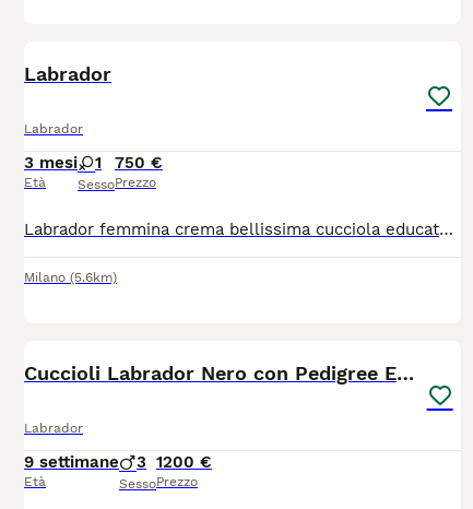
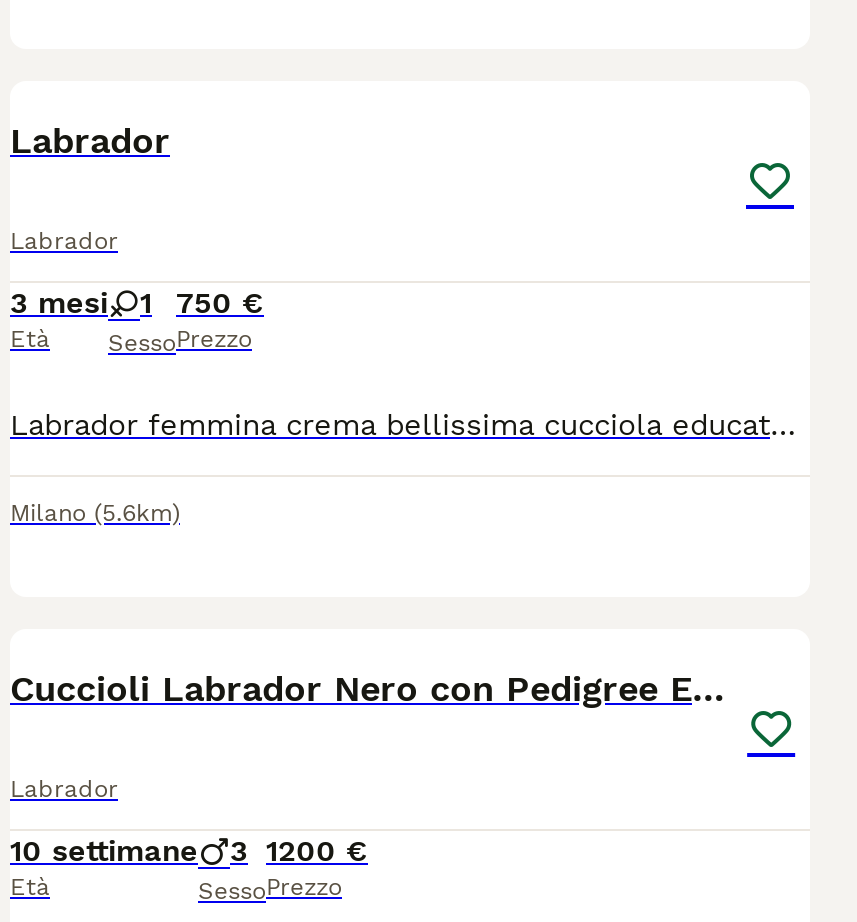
- 9 settimane 3 1200 €
+ 10 settimane 3 1200 €
